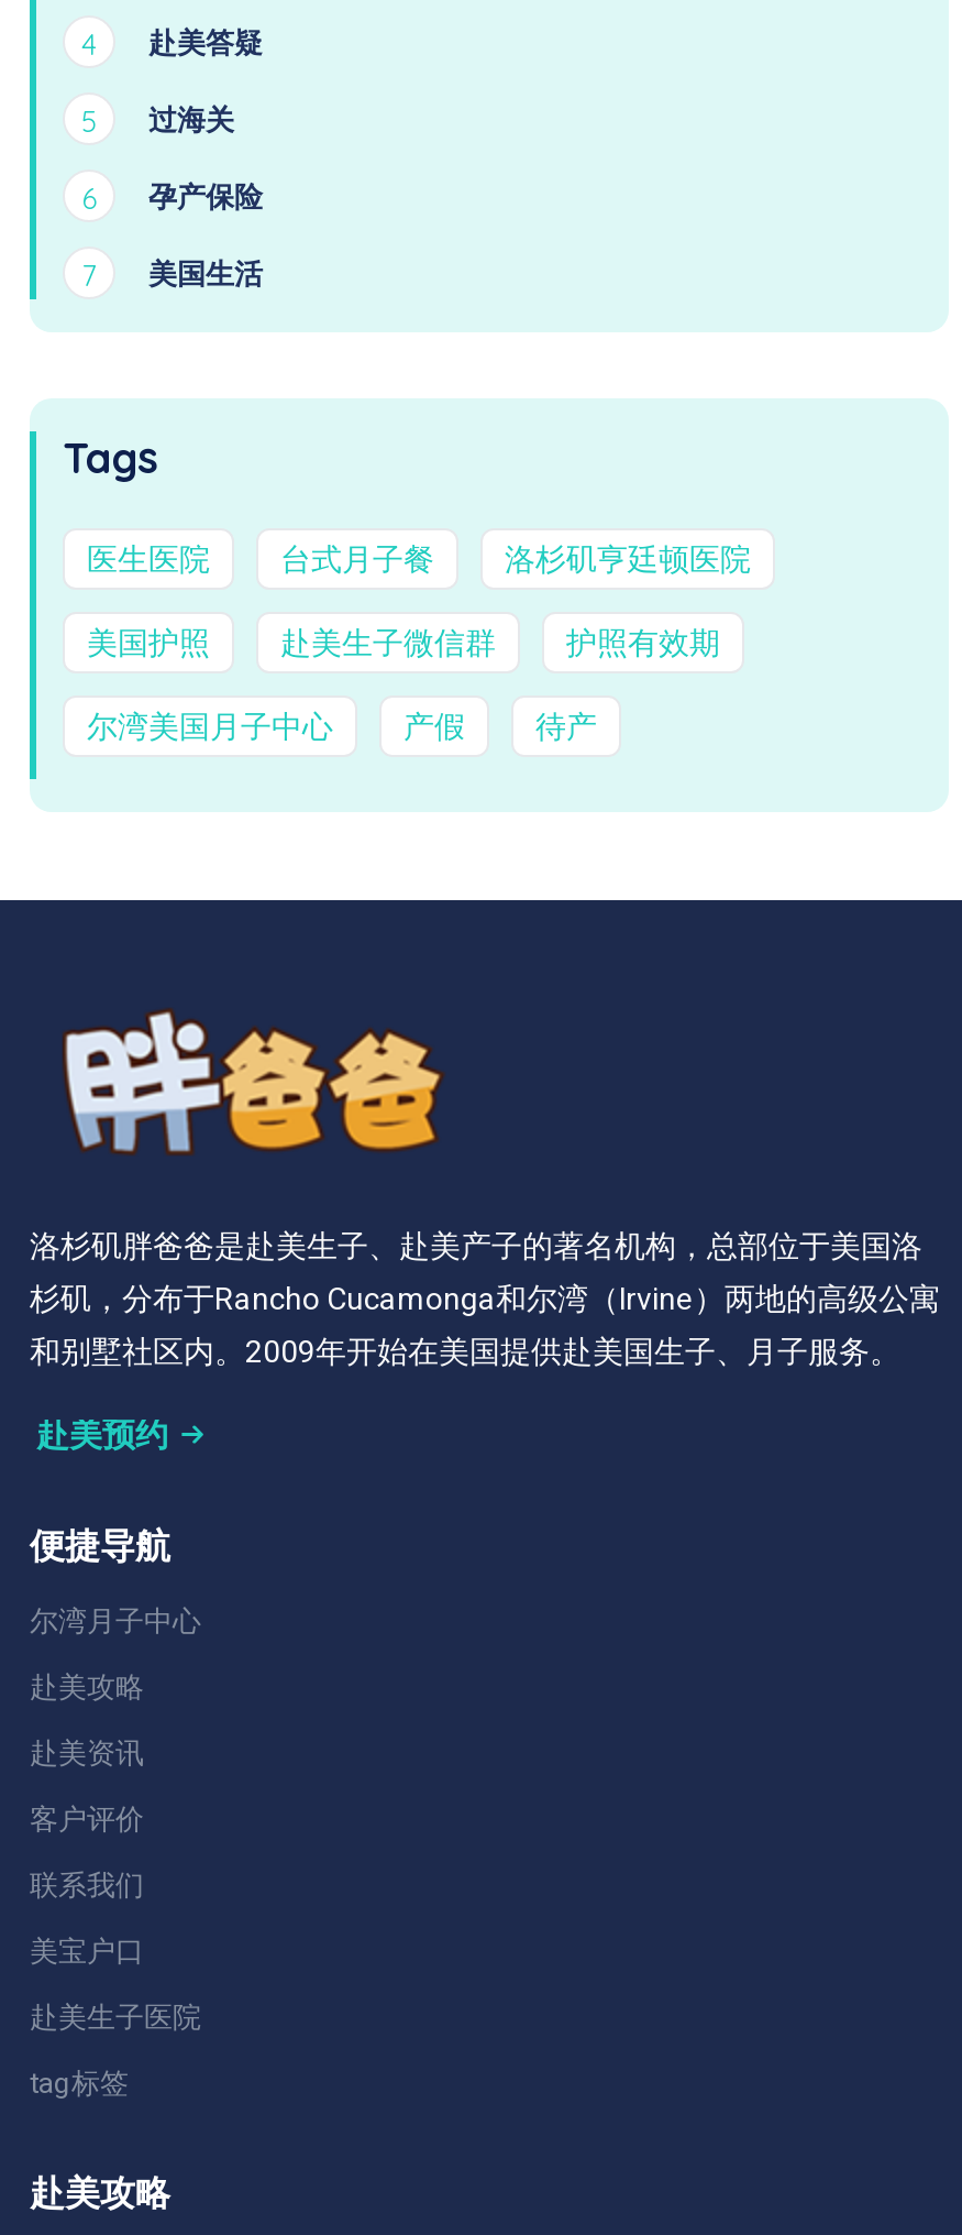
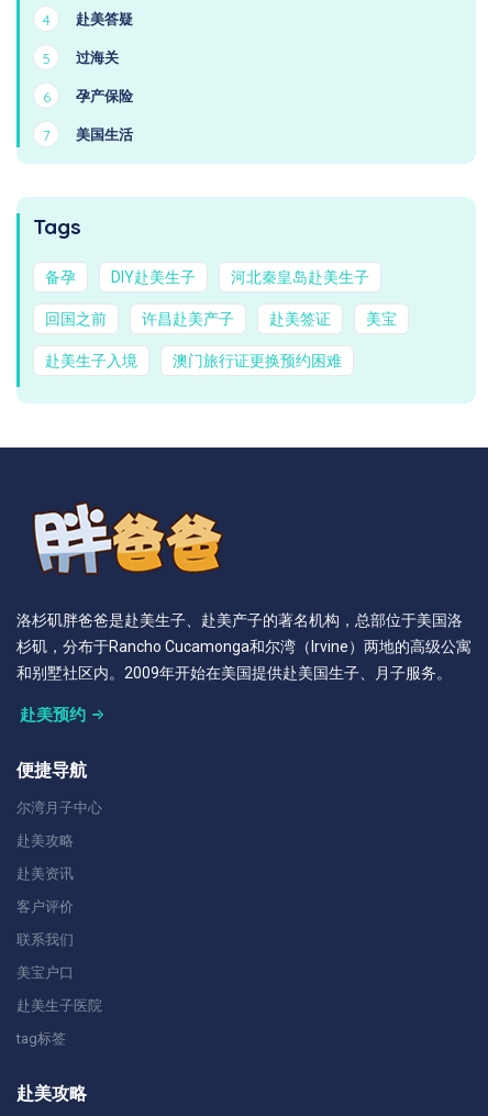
- 医生医院
- 台式月子餐
- 洛杉矶亨廷顿医院
+ 备孕
+ DIY赴美生子
+ 河北秦皇岛赴美生子

- 美国护照
- 赴美生子微信群
- 护照有效期
+ 回国之前
+ 许昌赴美产子
+ 赴美签证
+ 美宝

- 尔湾美国月子中心
- 产假
- 待产
+ 赴美生子入境
+ 澳门旅行证更换预约困难
